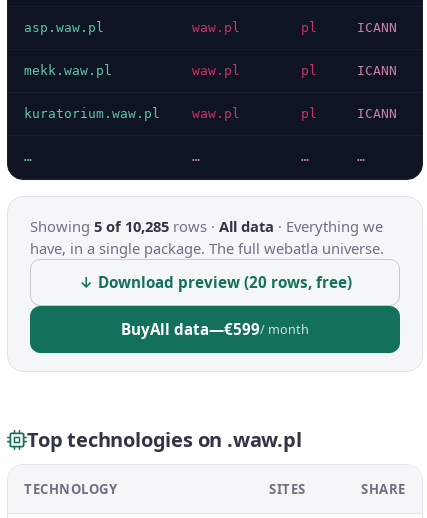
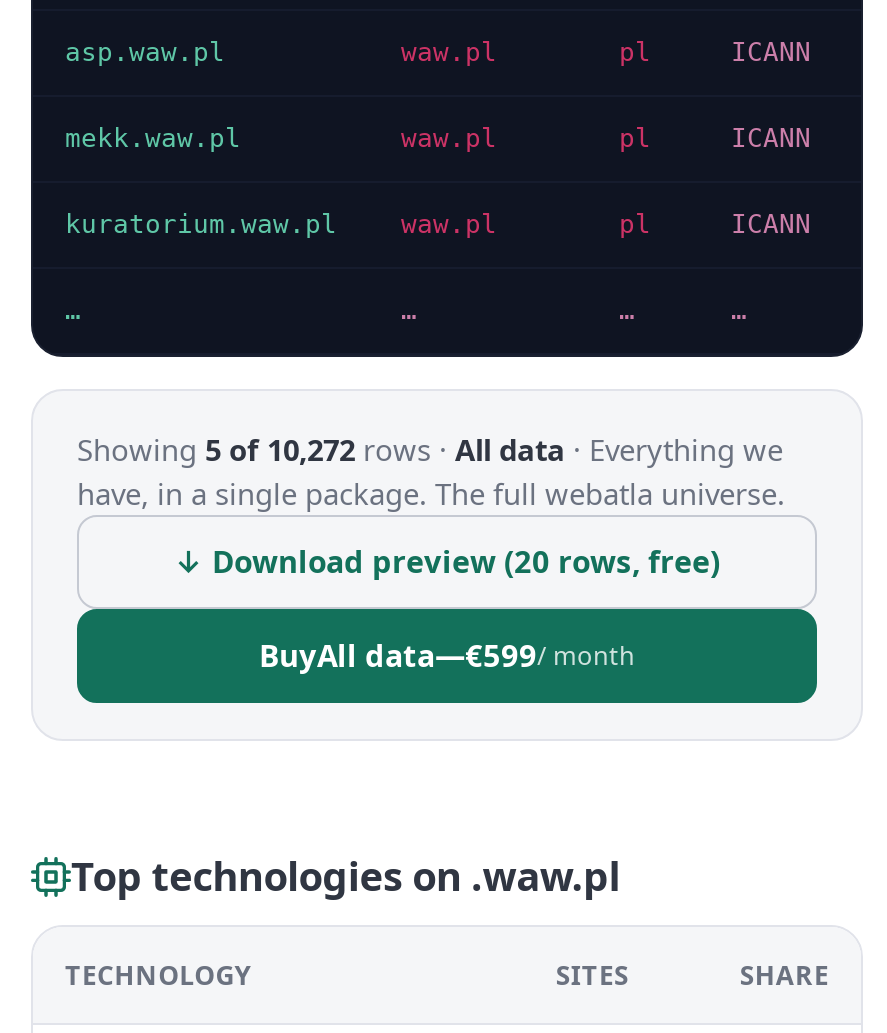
- Showing 5 of 10,285 rows · All data · Everything we
+ Showing 5 of 10,272 rows · All data · Everything we
